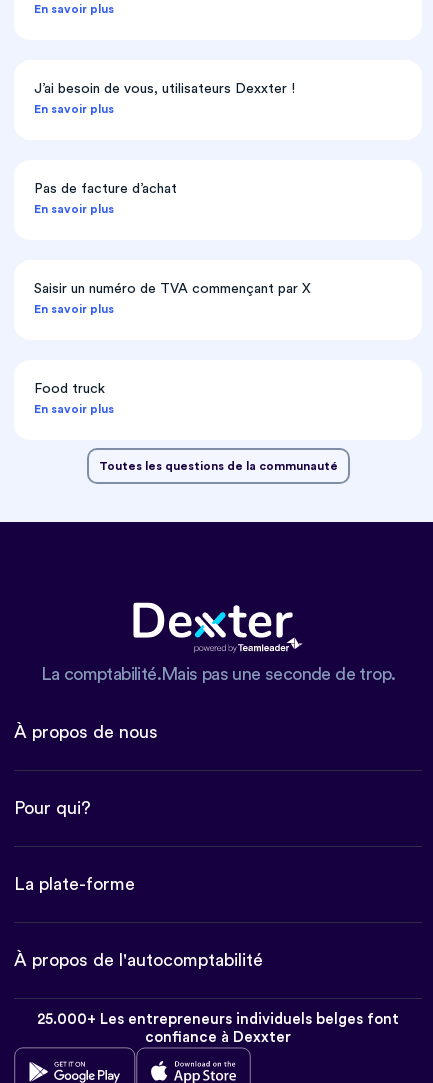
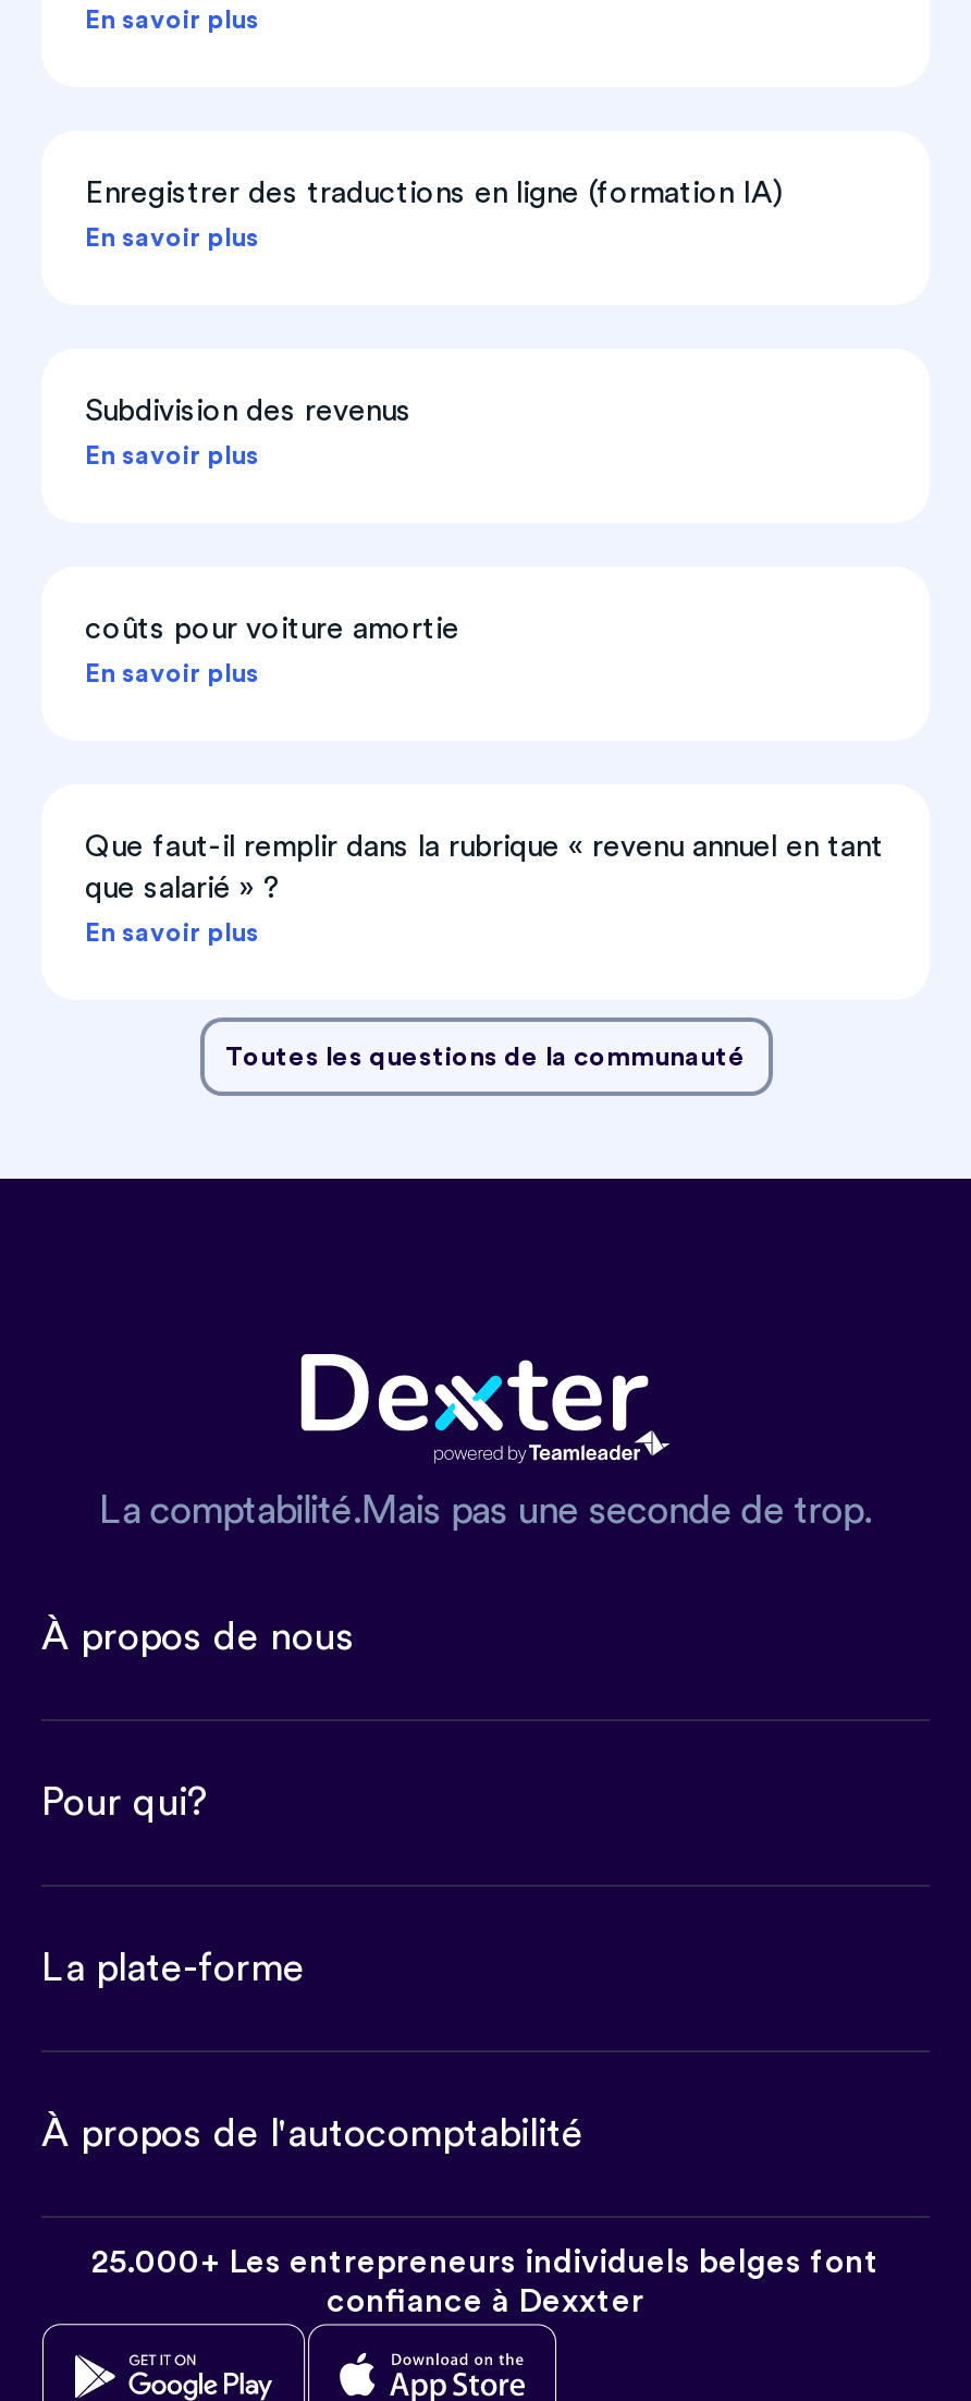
- J’ai besoin de vous, utilisateurs Dexxter !
+ Enregistrer des traductions en ligne (formation IA)

- Pas de facture d’achat
+ Subdivision des revenus

- Saisir un numéro de TVA commençant par X
+ coûts pour voiture amortie

- Food truck
+ Que faut-il remplir dans la rubrique « revenu annuel en tant
+ que salarié » ?
